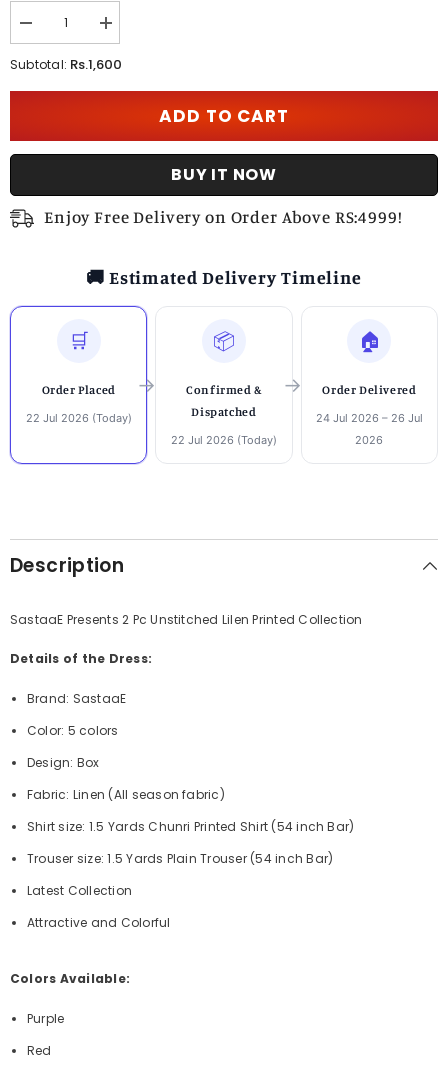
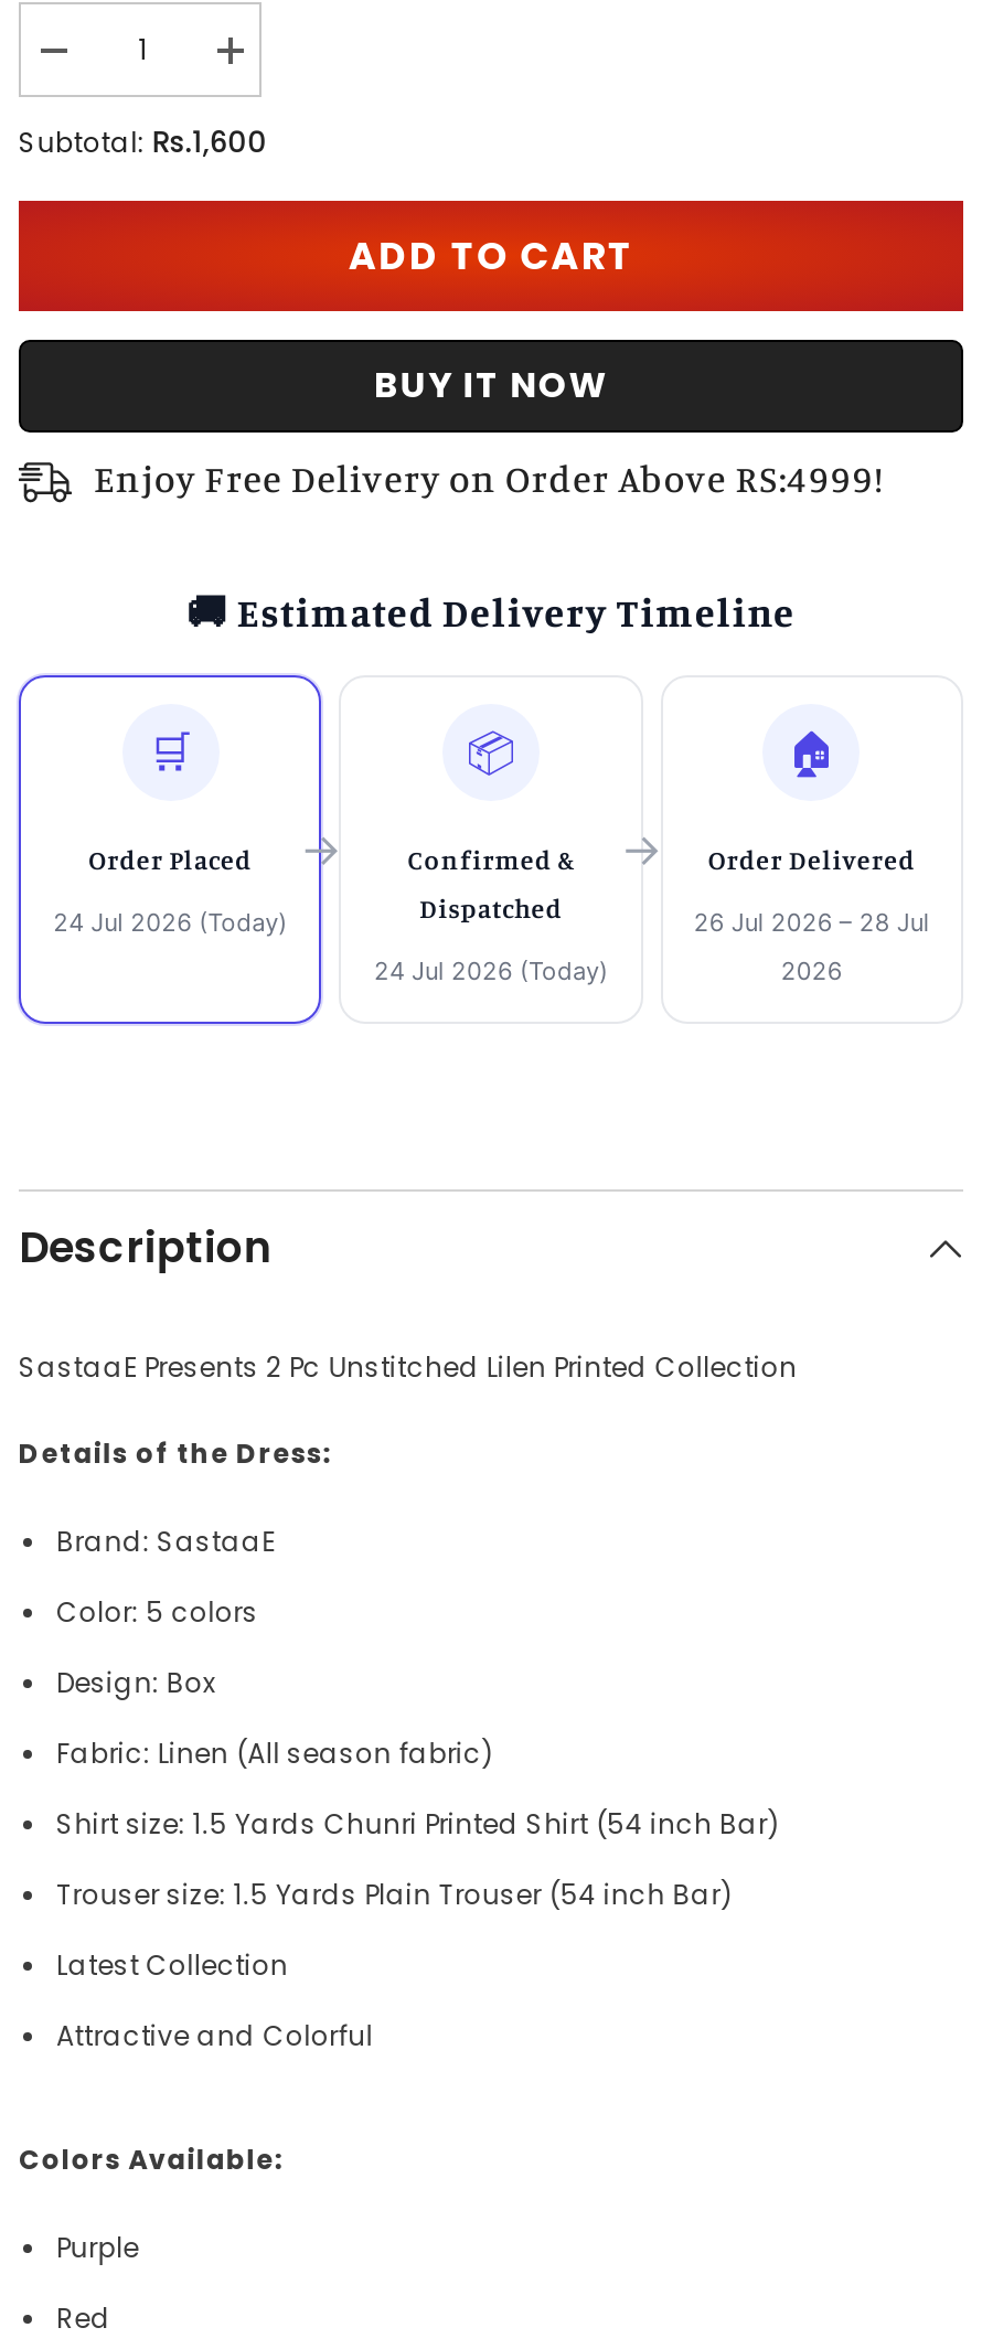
- 22 Jul 2026 (Today)
+ 24 Jul 2026 (Today)

- 24 Jul 2026 – 26 Jul
+ 26 Jul 2026 – 28 Jul

- 22 Jul 2026 (Today)
+ 24 Jul 2026 (Today)
